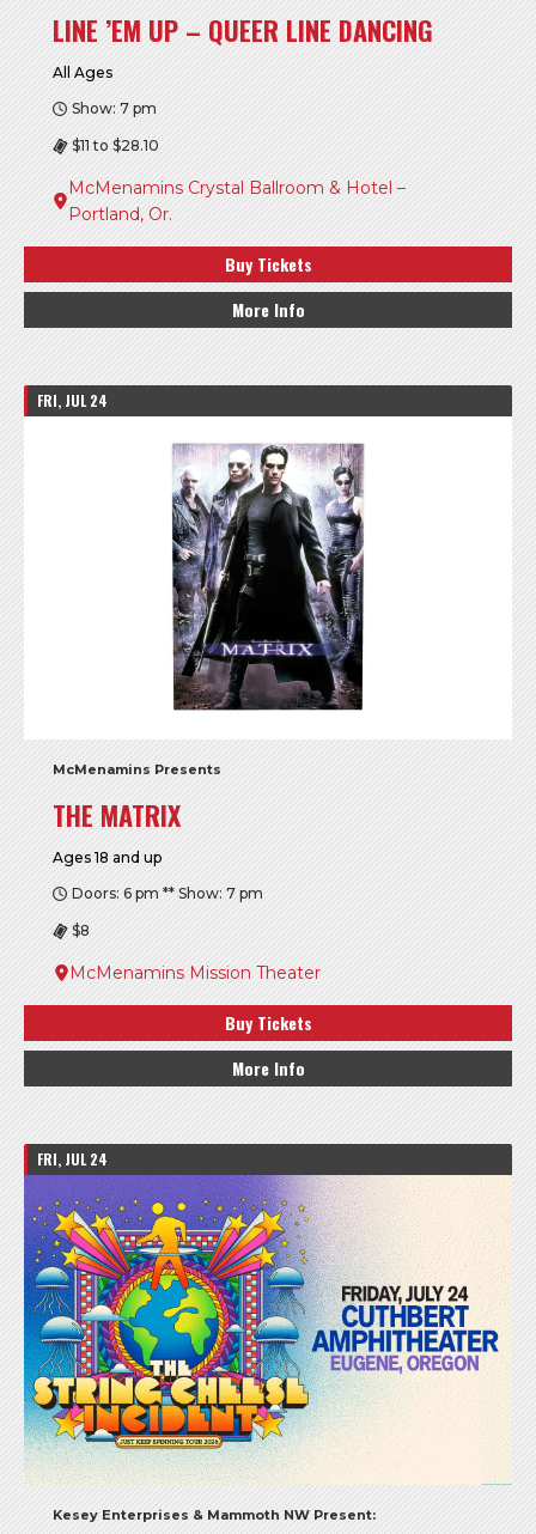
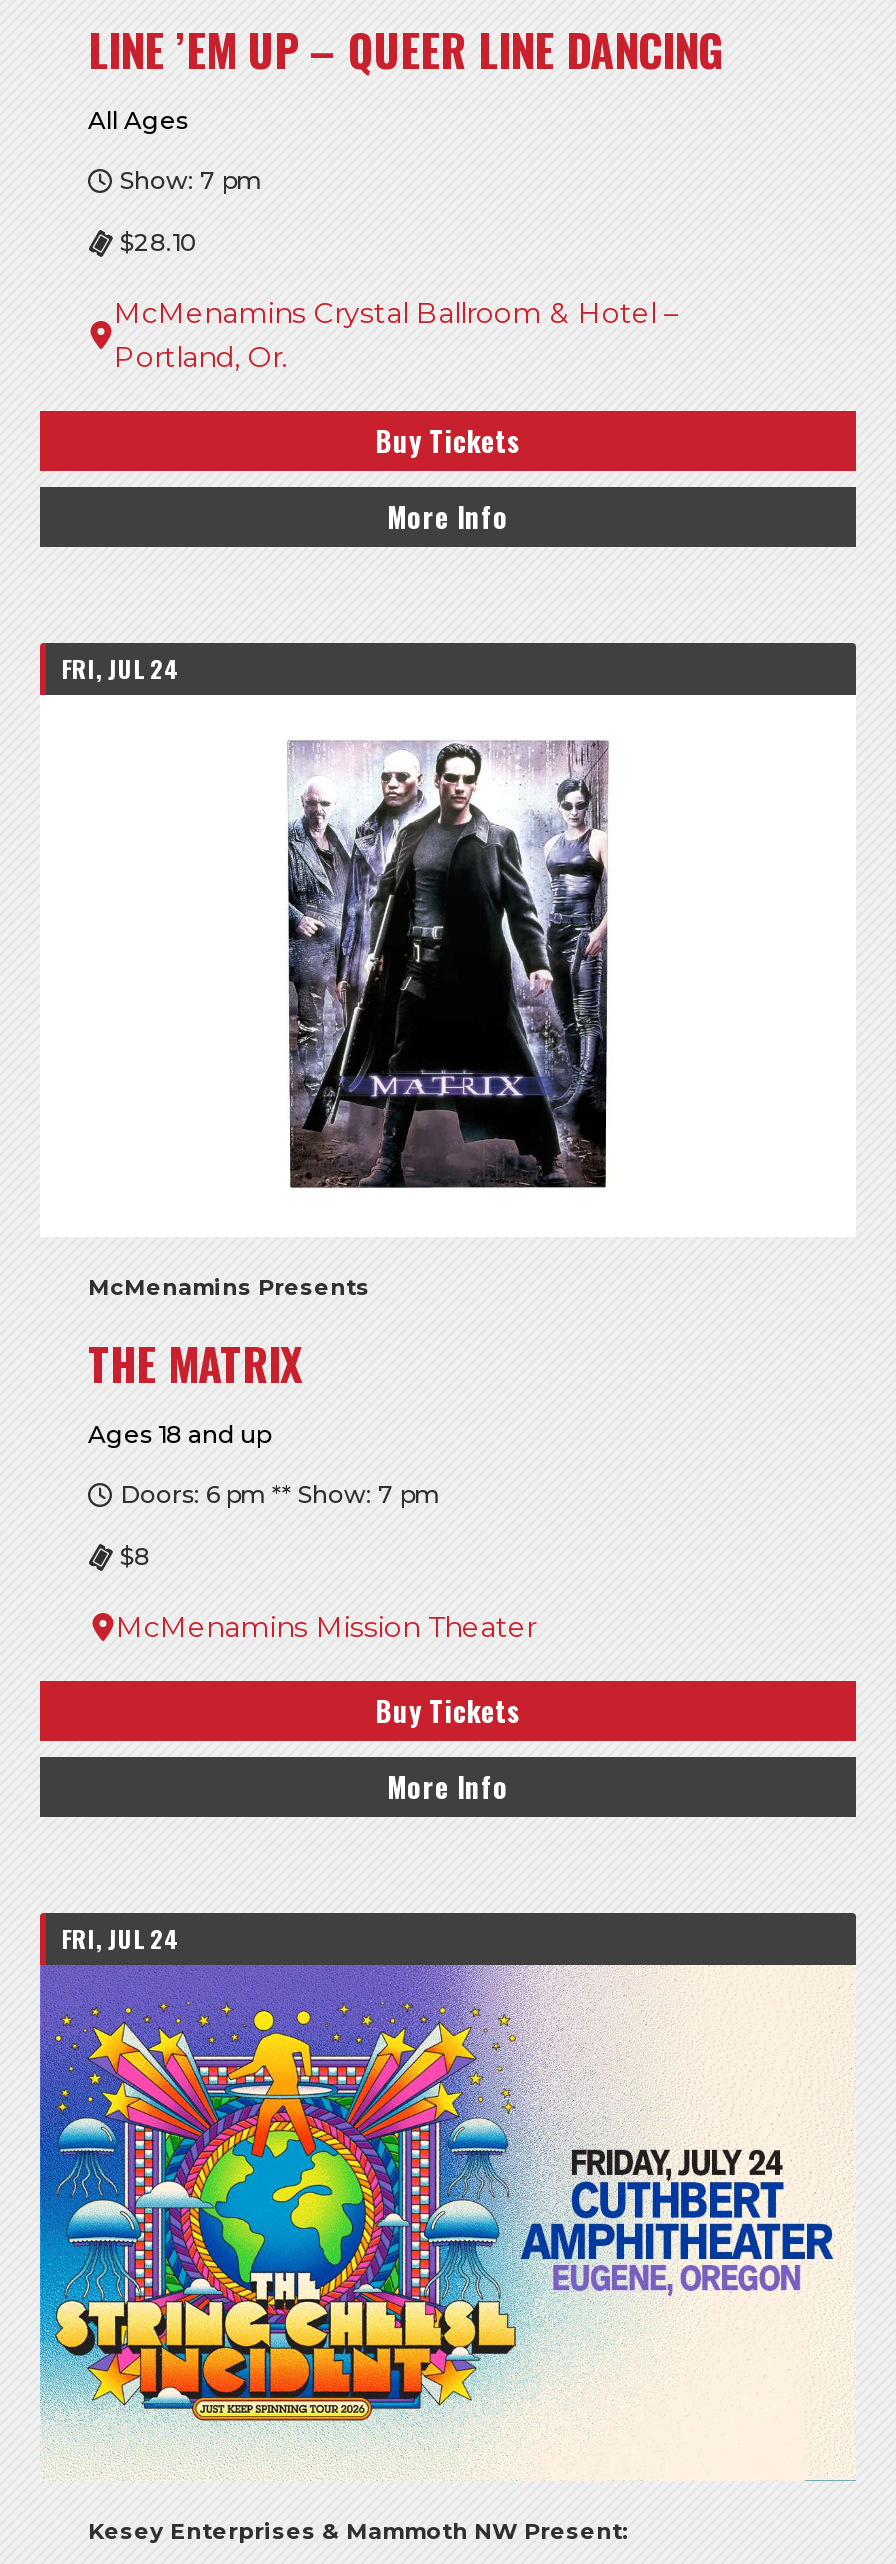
- $11 to $28.10
+ $28.10
